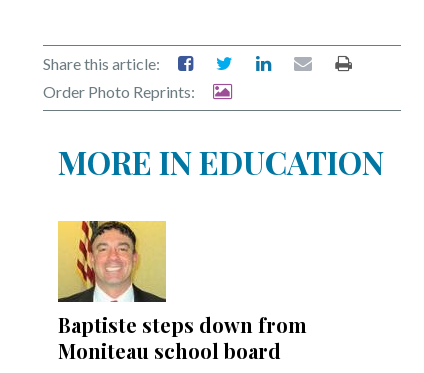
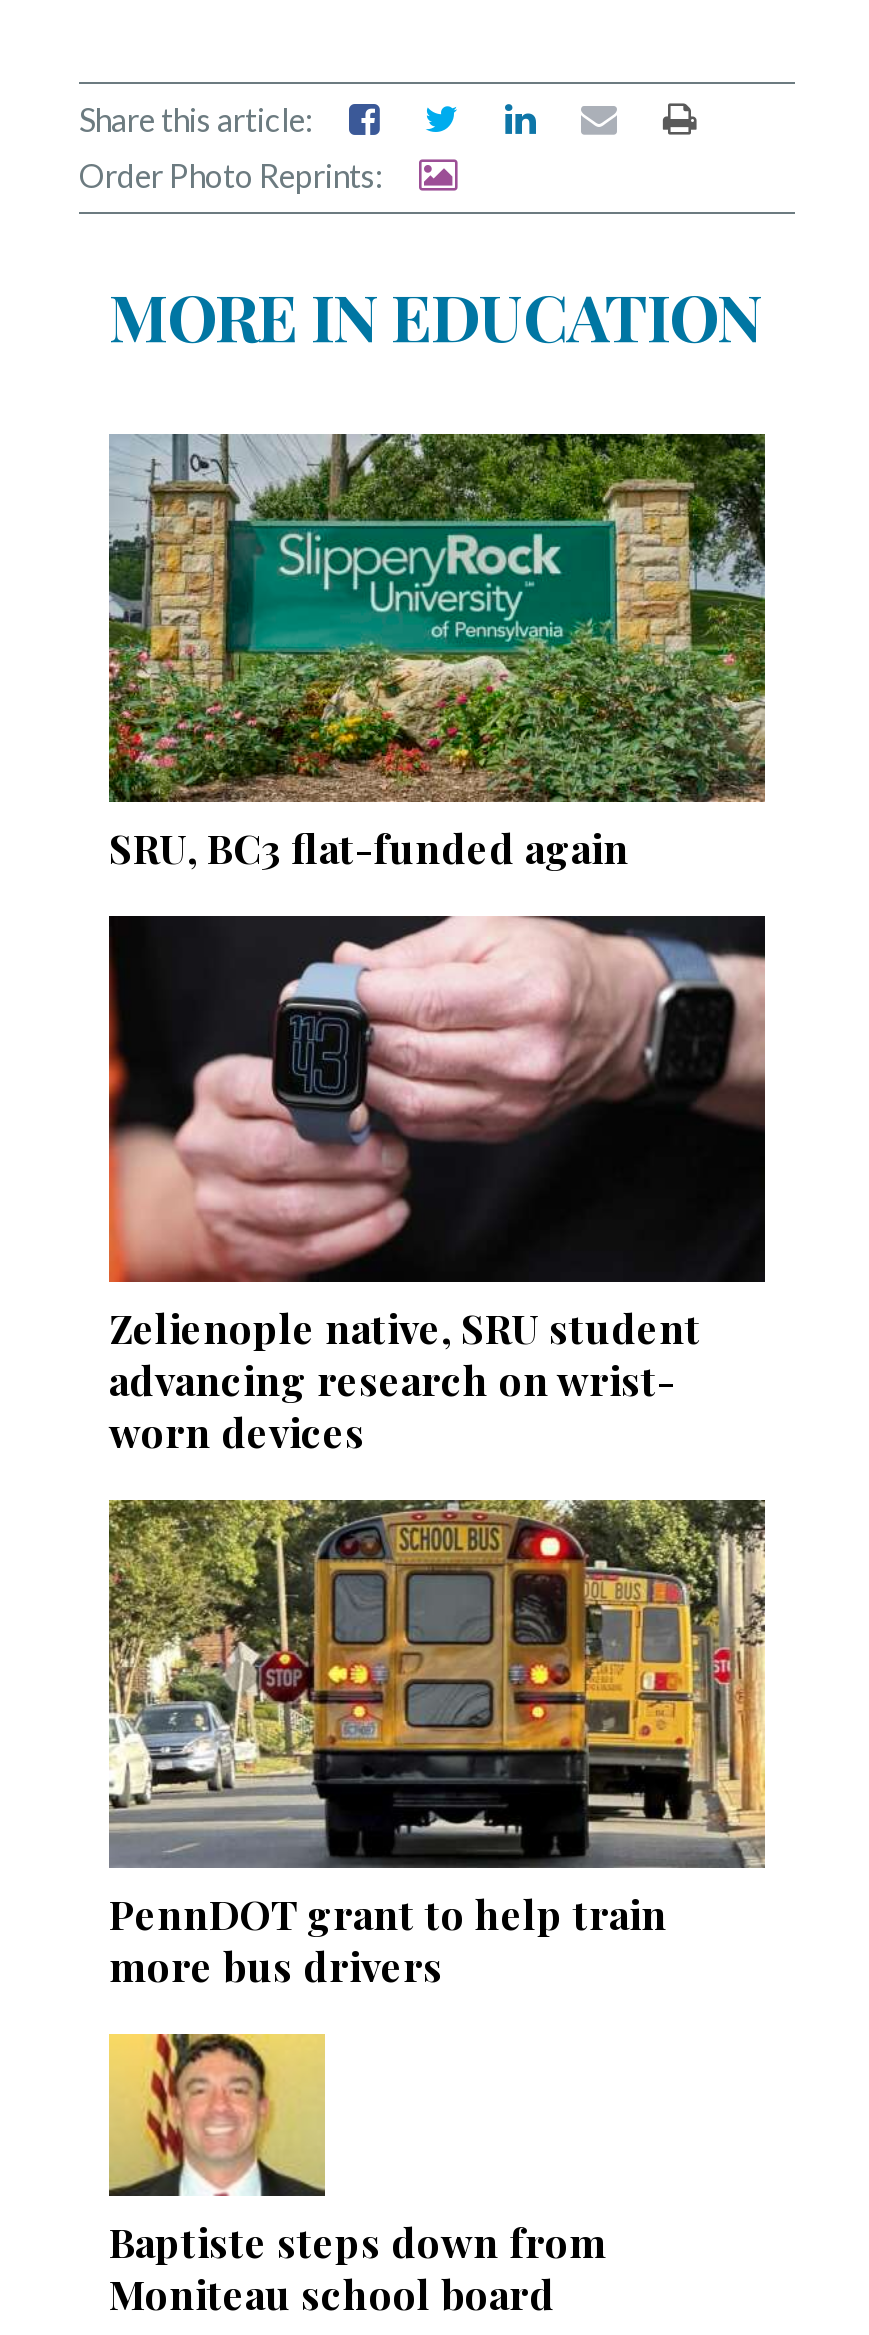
+ [image]
+ SRU, BC3 flat-funded again

+ [image]
+ Zelienople native, SRU student
+ advancing research on wrist-
+ worn devices

+ [image]
+ PennDOT grant to help train
+ more bus drivers
